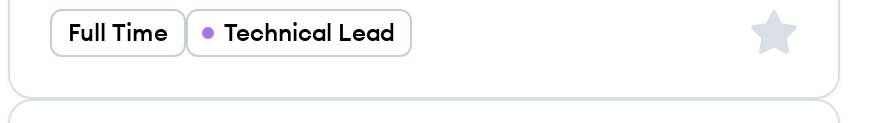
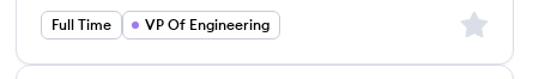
- Technical Lead
+ VP Of Engineering
